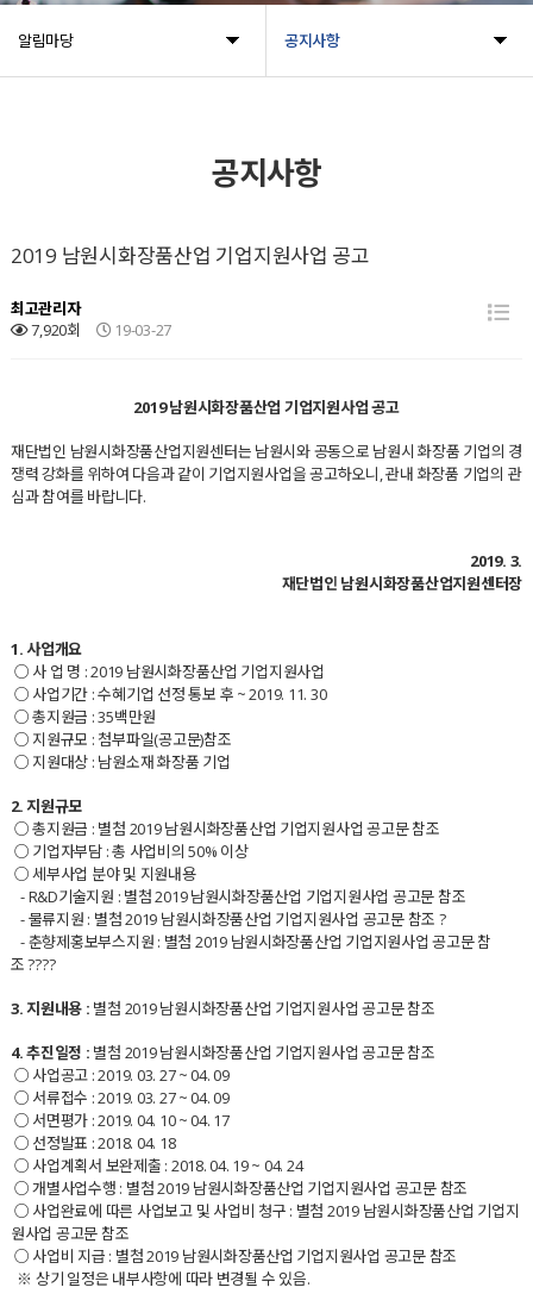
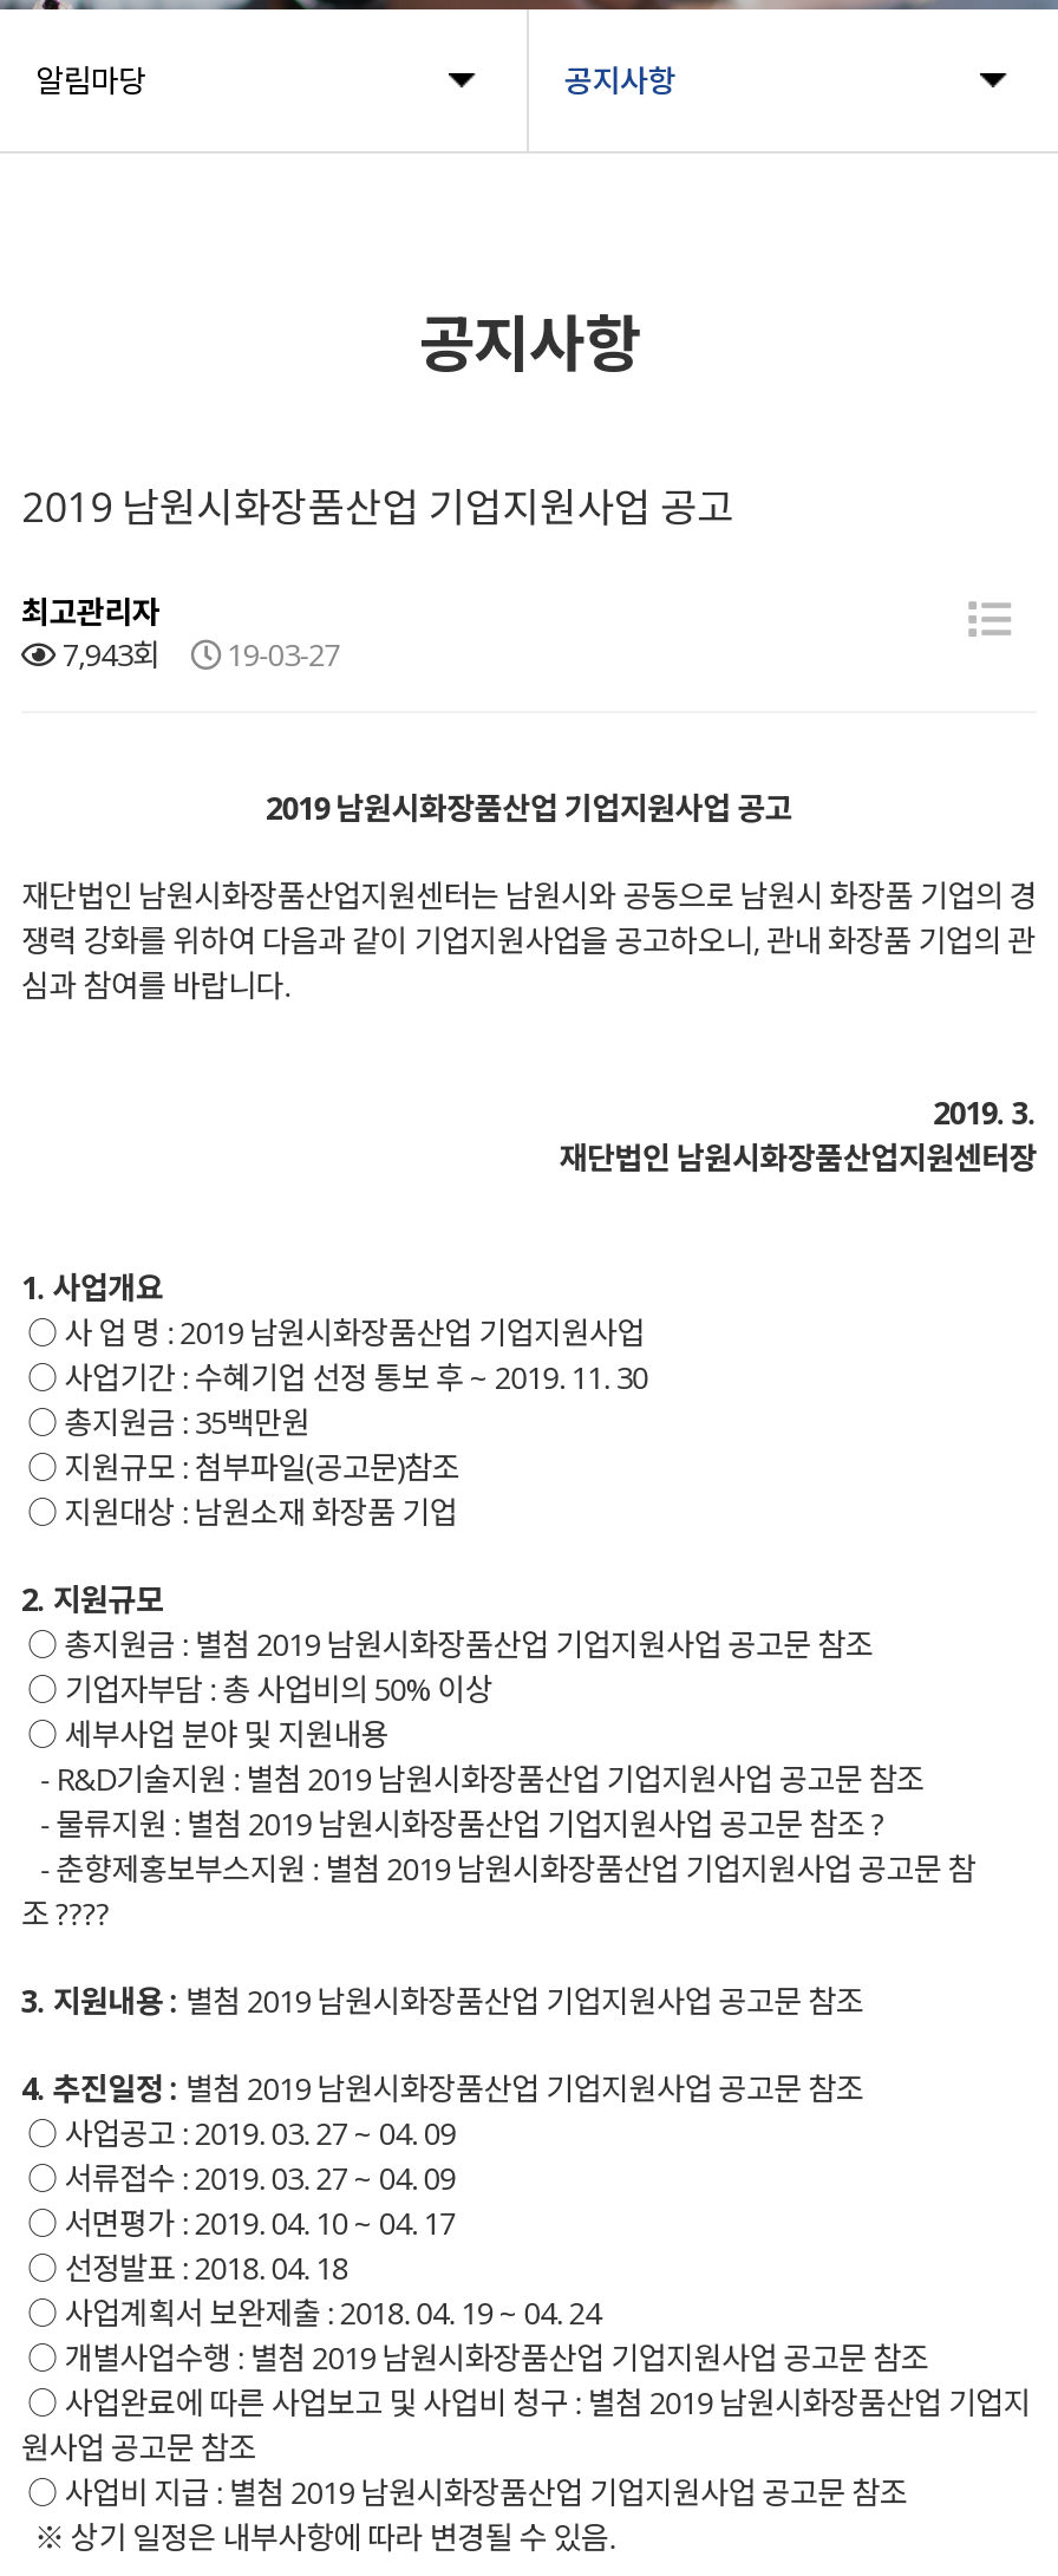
- 7,920회 19-03-27
+ 7,943회 19-03-27
